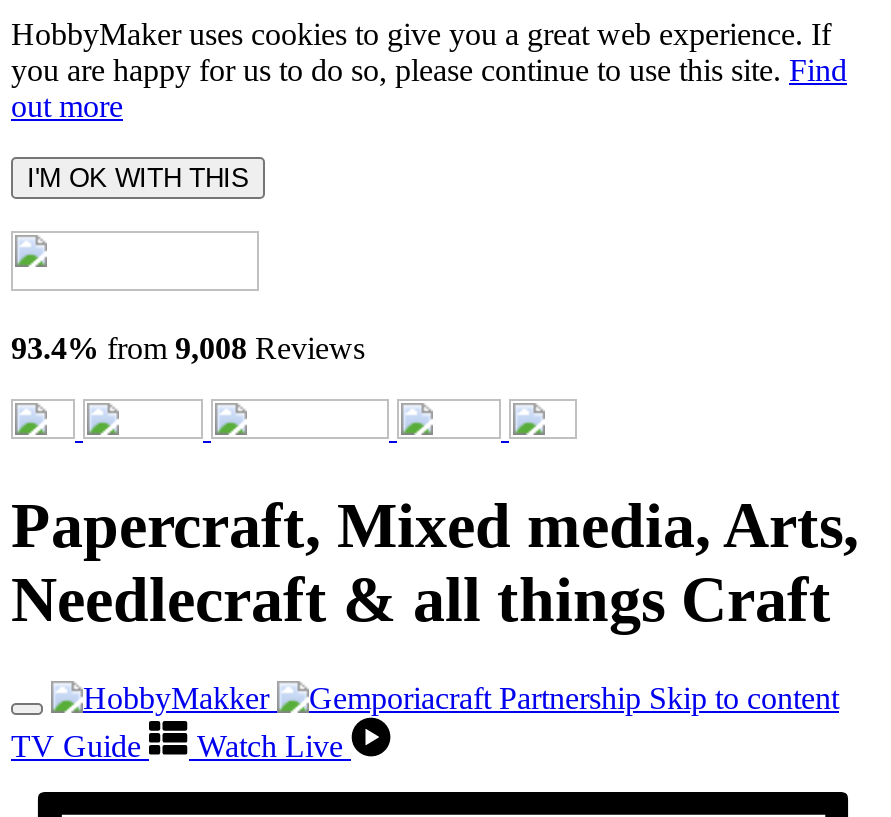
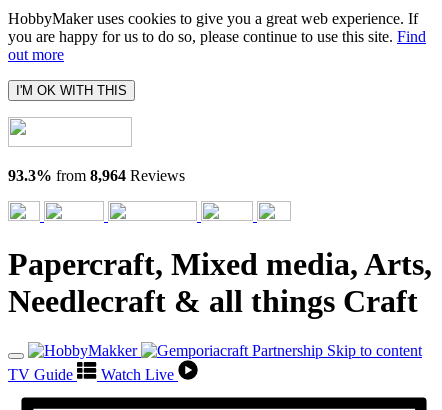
- 93.4% from 9,008 Reviews
+ 93.3% from 8,964 Reviews
